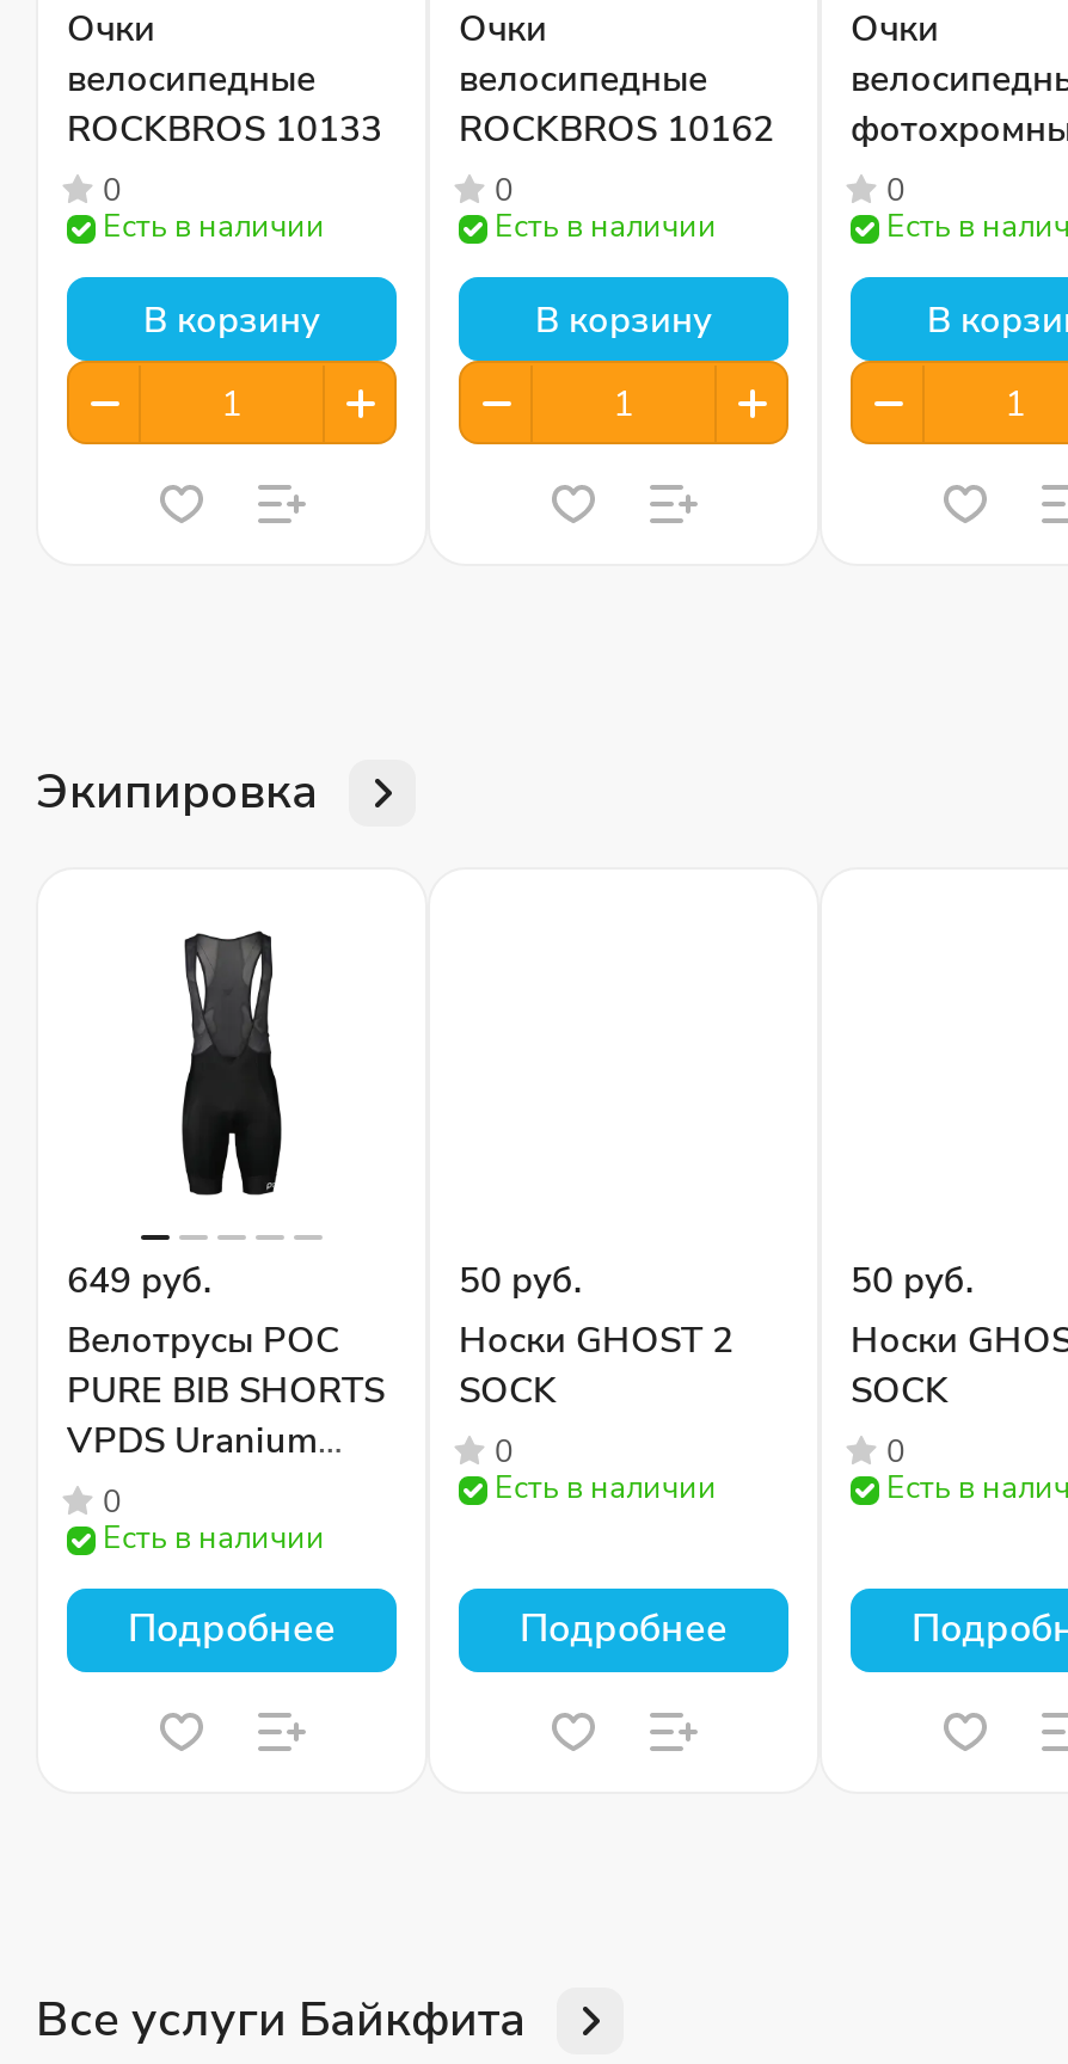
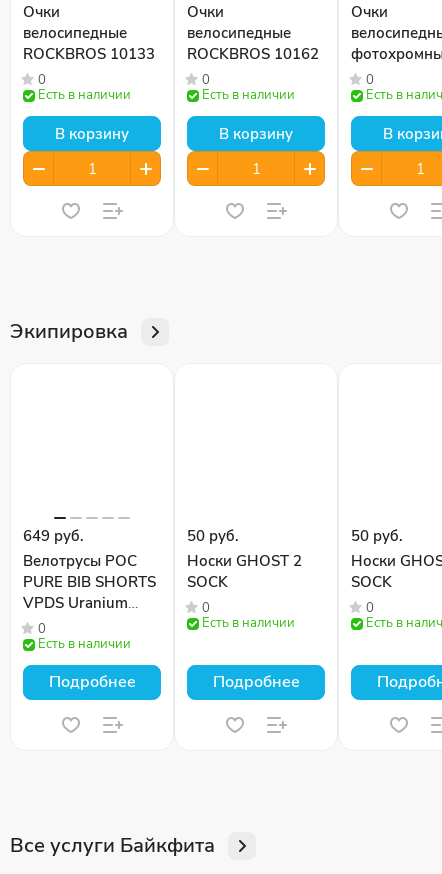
- [image]
